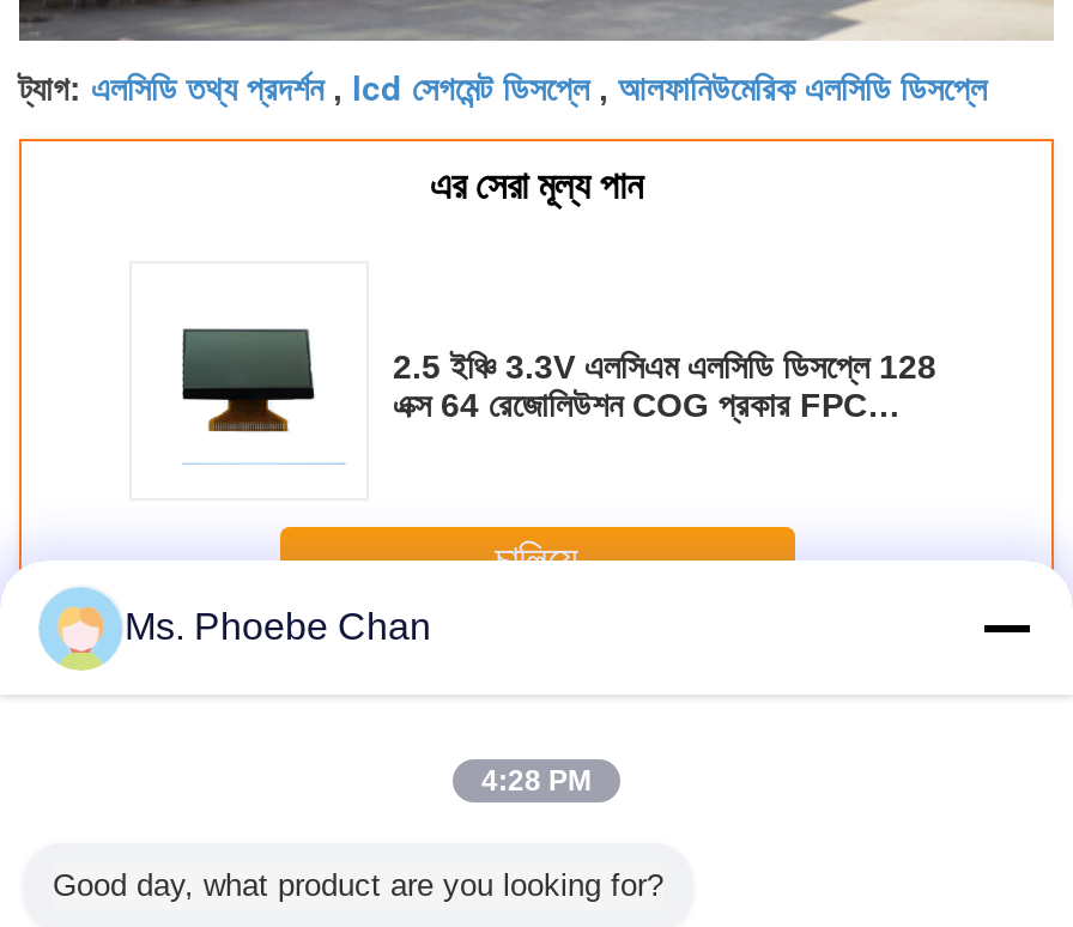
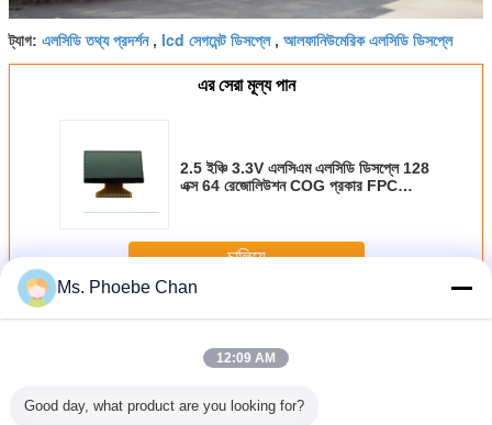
- 4:28 PM
+ 12:09 AM
